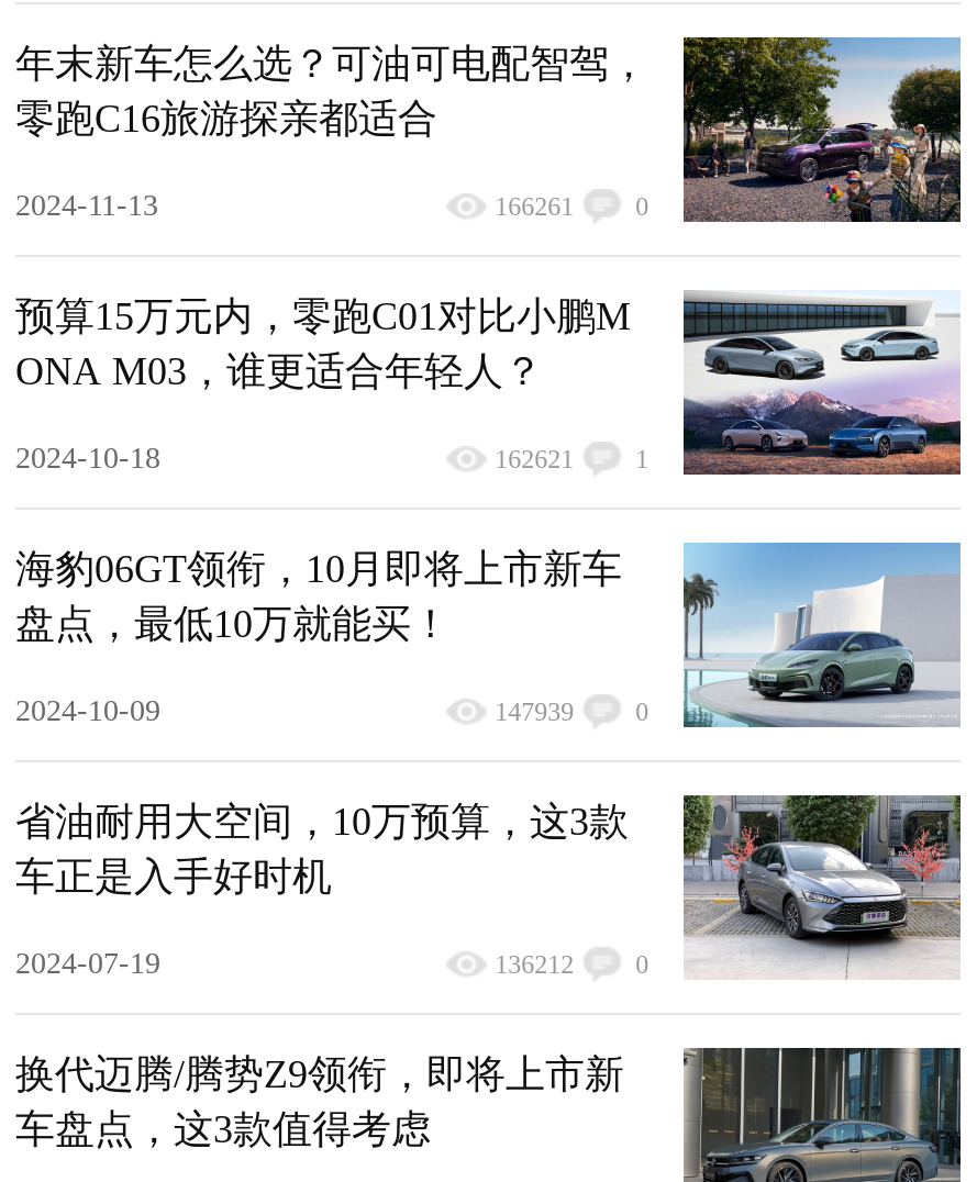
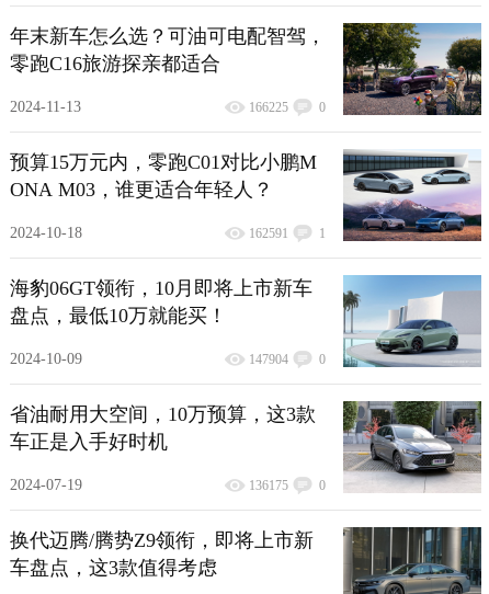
- 166261 0
+ 166225 0

- 162621 1
+ 162591 1

- 147939 0
+ 147904 0

- 136212 0
+ 136175 0
